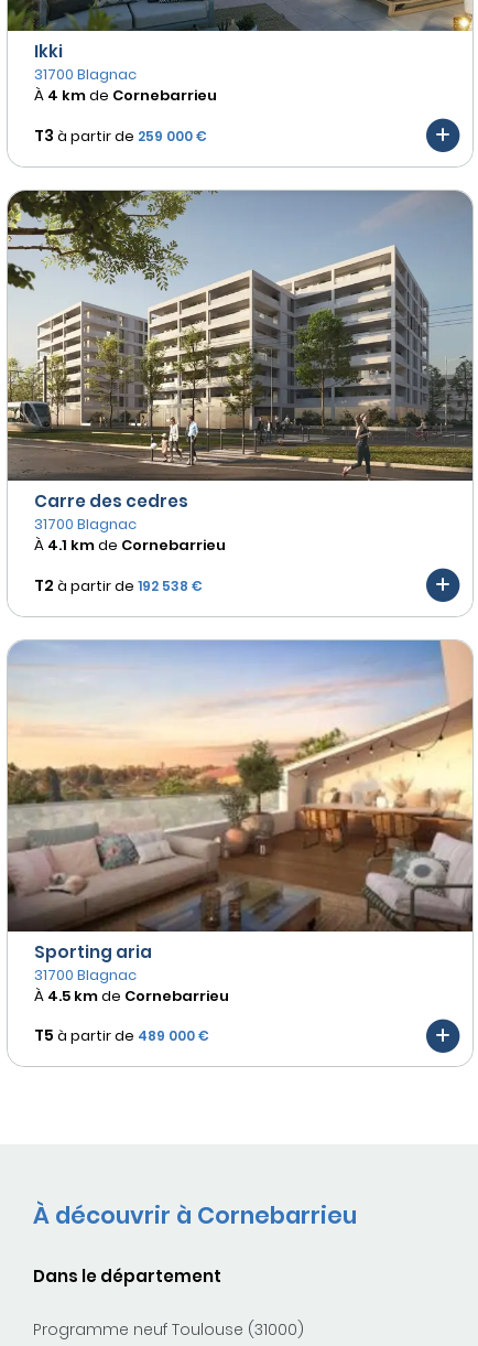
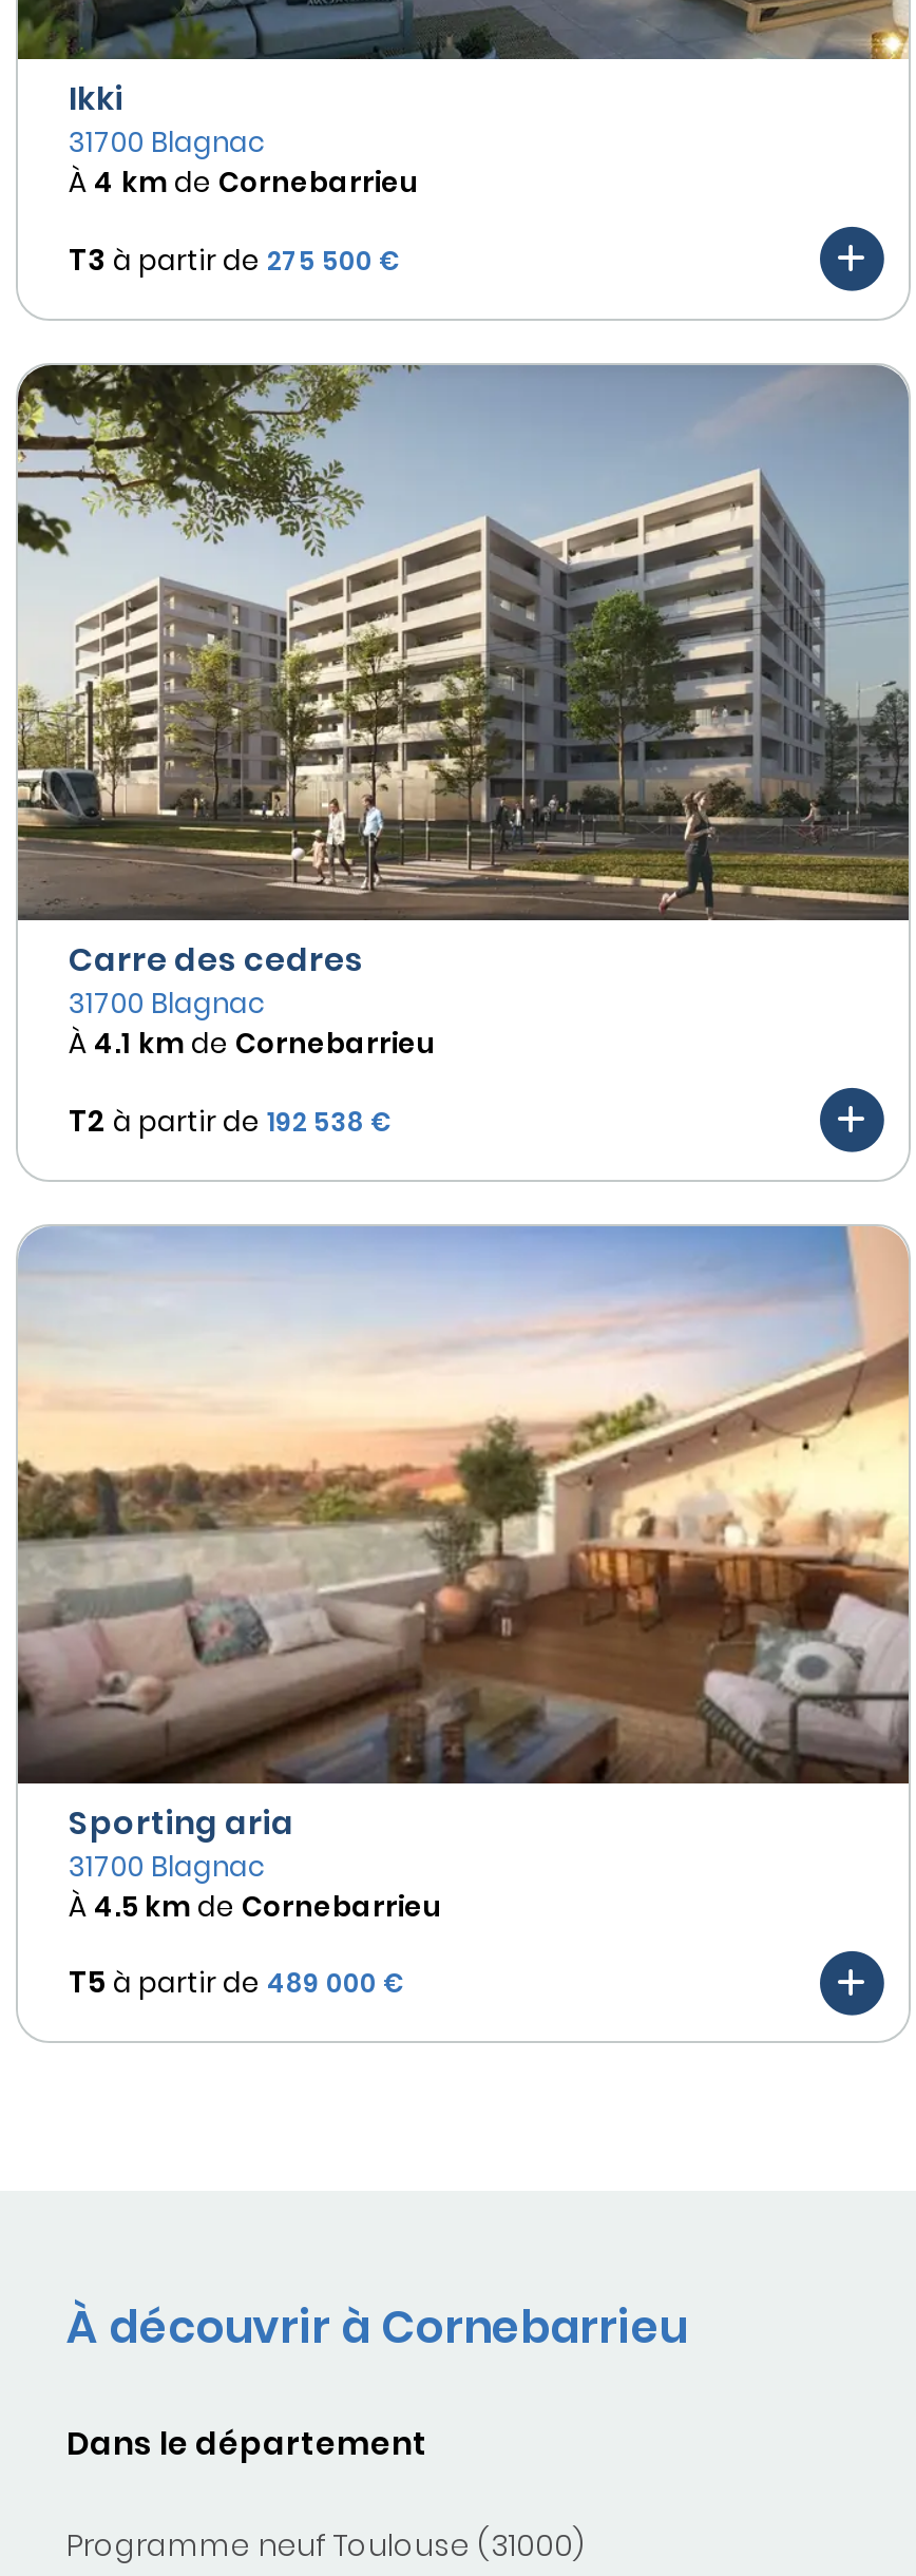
- T3 à partir de 259 000 €
+ T3 à partir de 275 500 €
